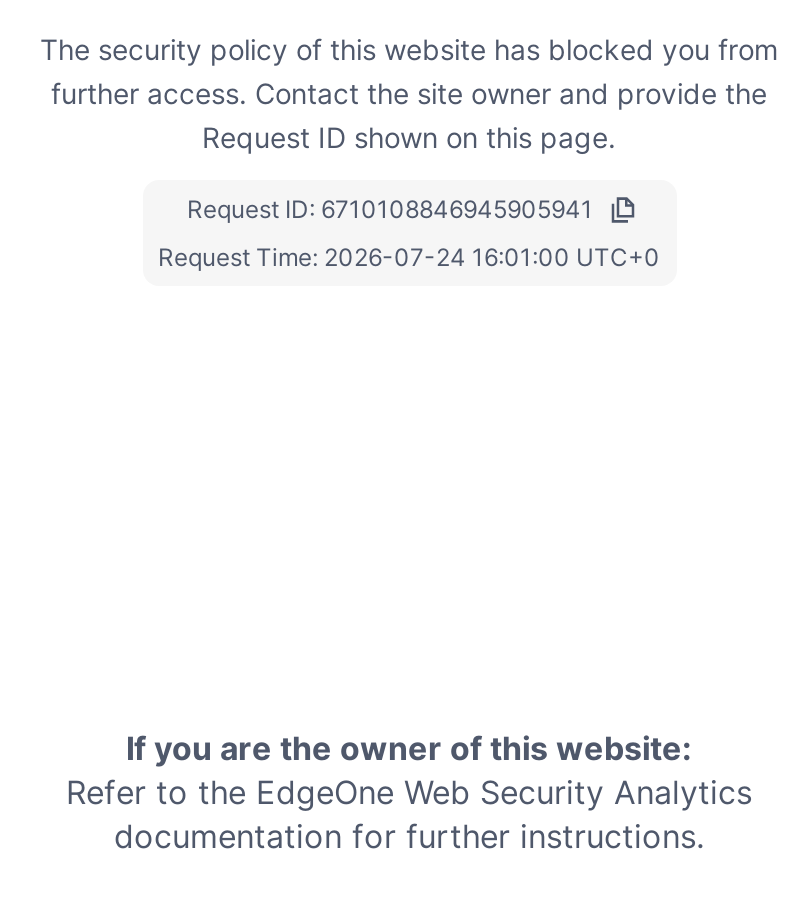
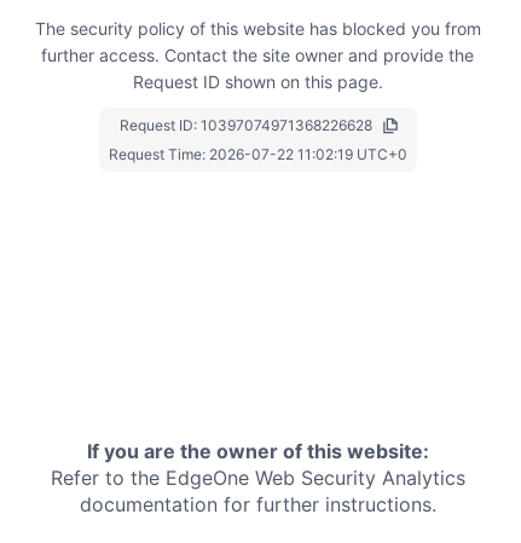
- Request ID: 6710108846945905941
+ Request ID: 10397074971368226628

- Request Time: 2026-07-24 16:01:00 UTC+0
+ Request Time: 2026-07-22 11:02:19 UTC+0
